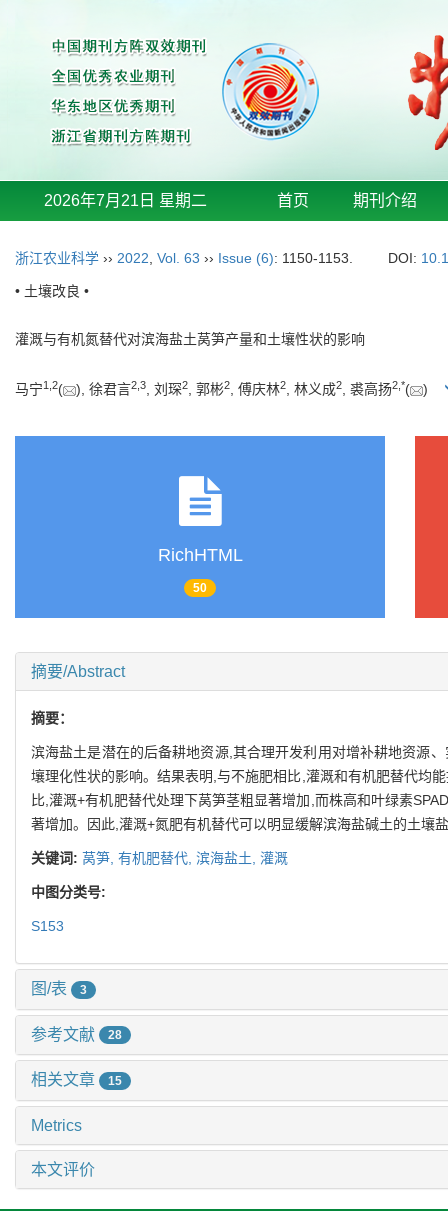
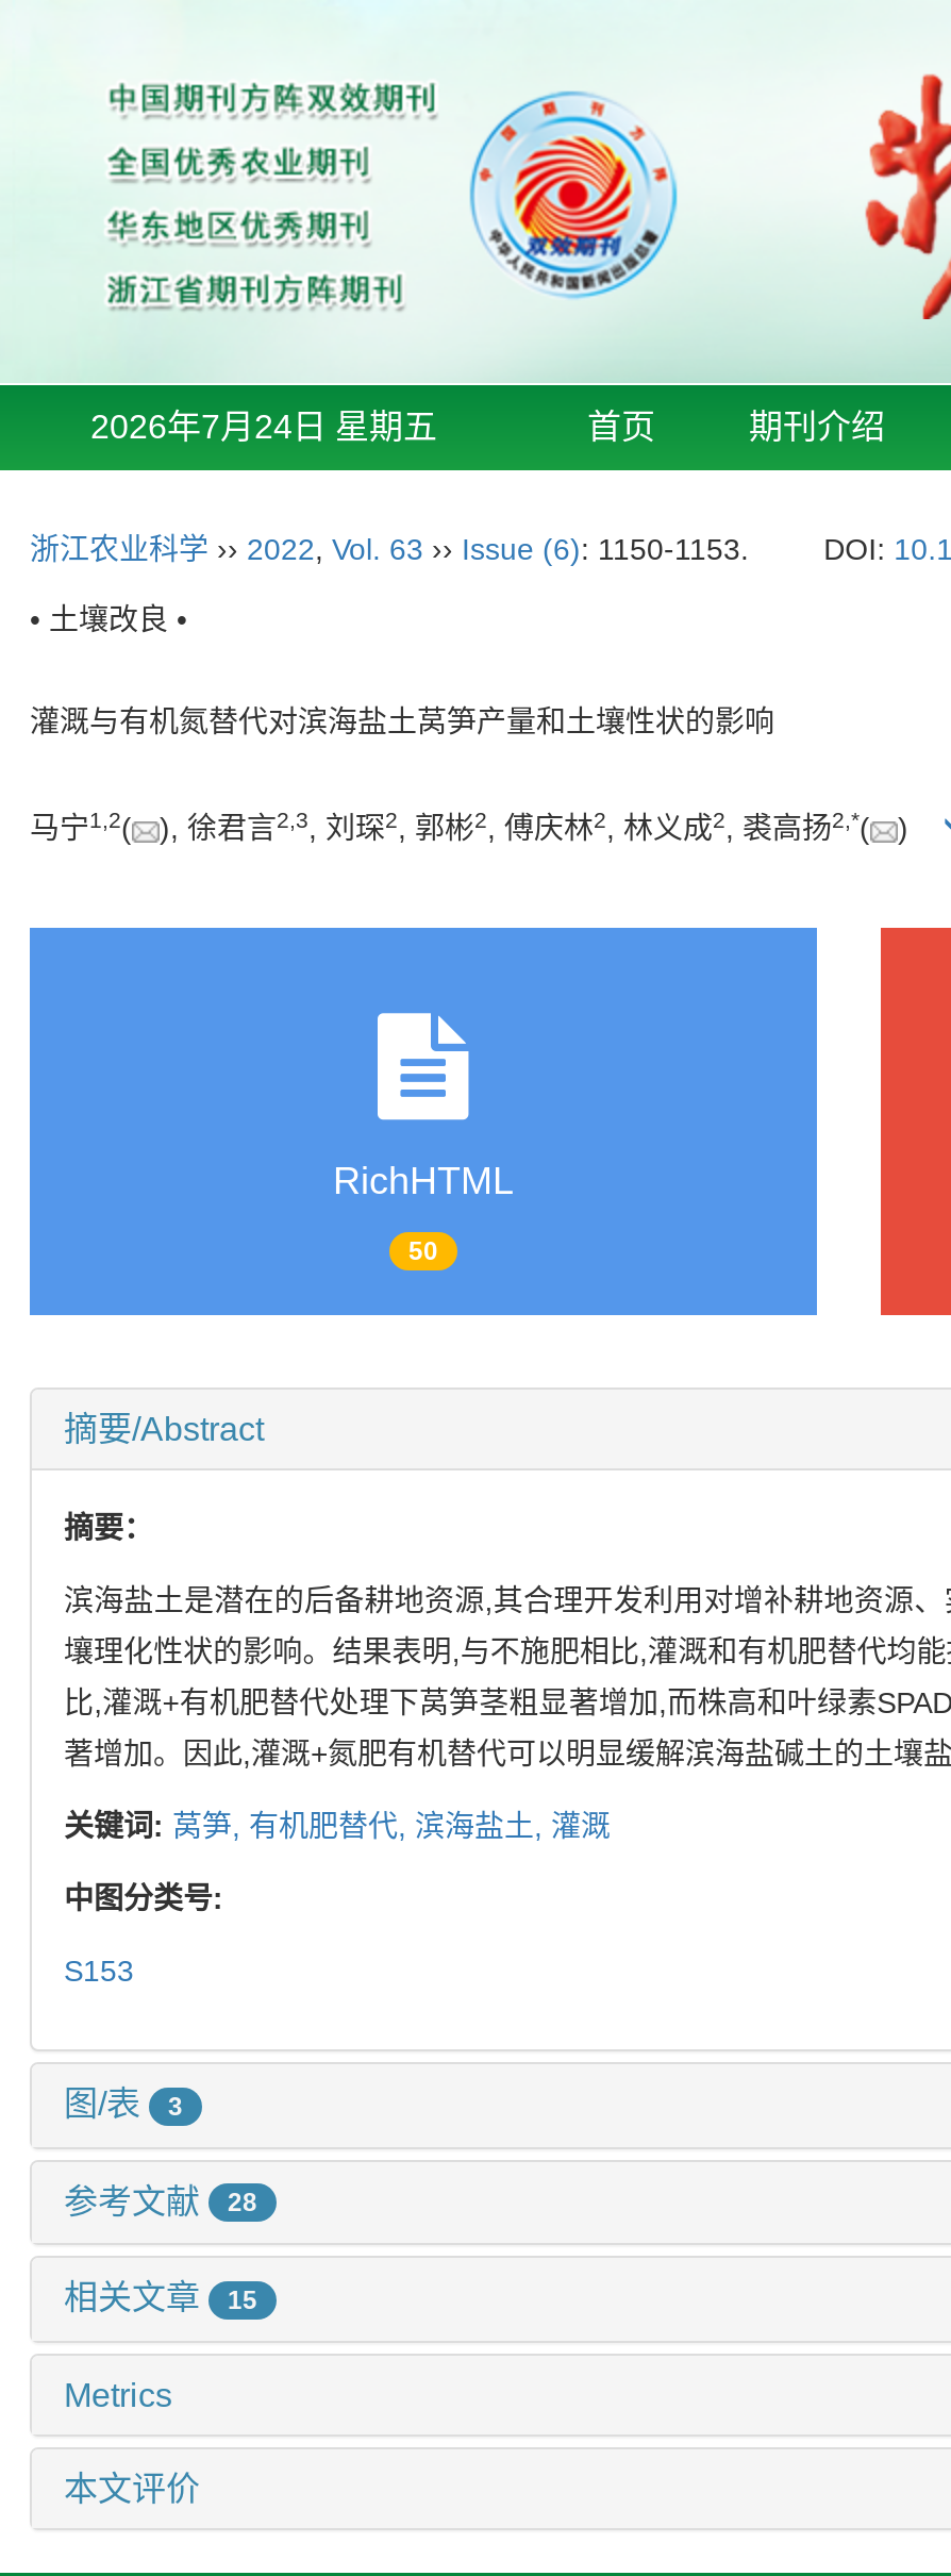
- 2026年7月21日 星期二
+ 2026年7月24日 星期五
